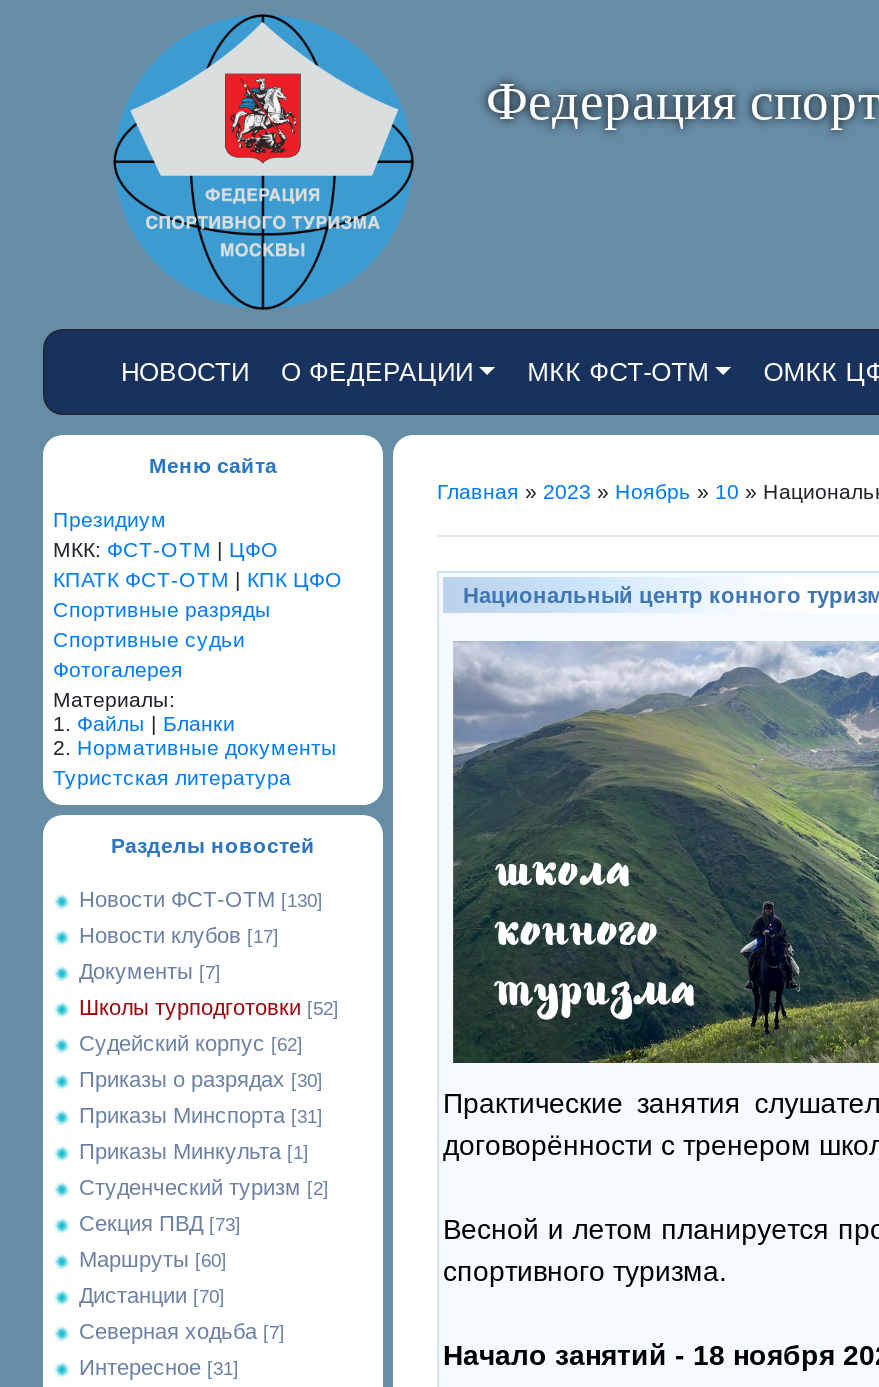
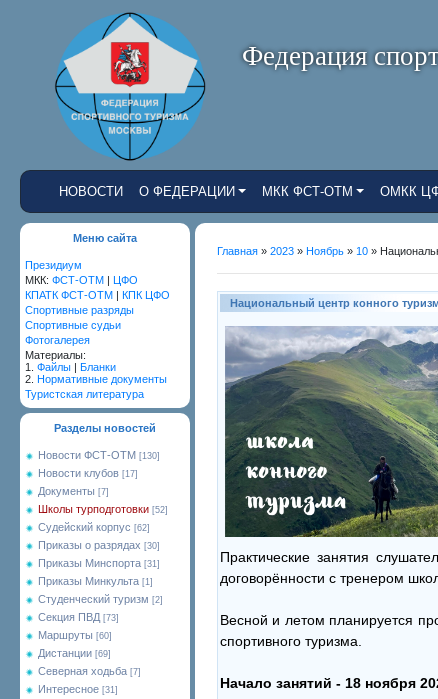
- Дистанции [70]
+ Дистанции [69]
